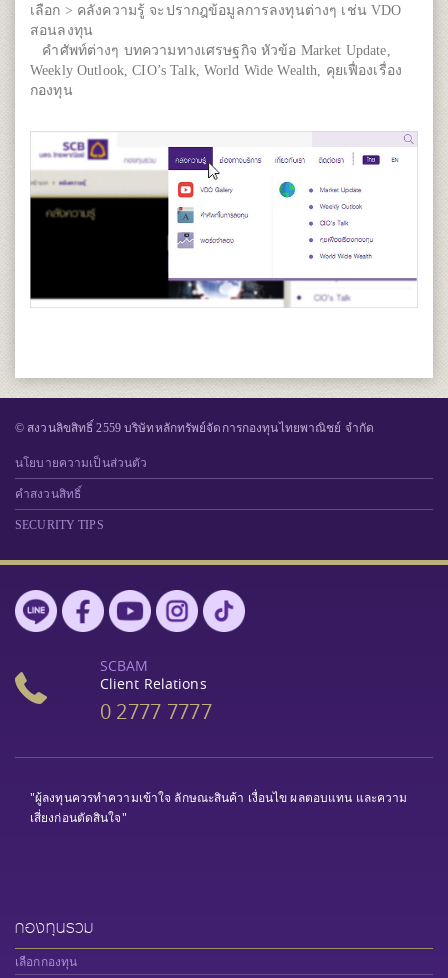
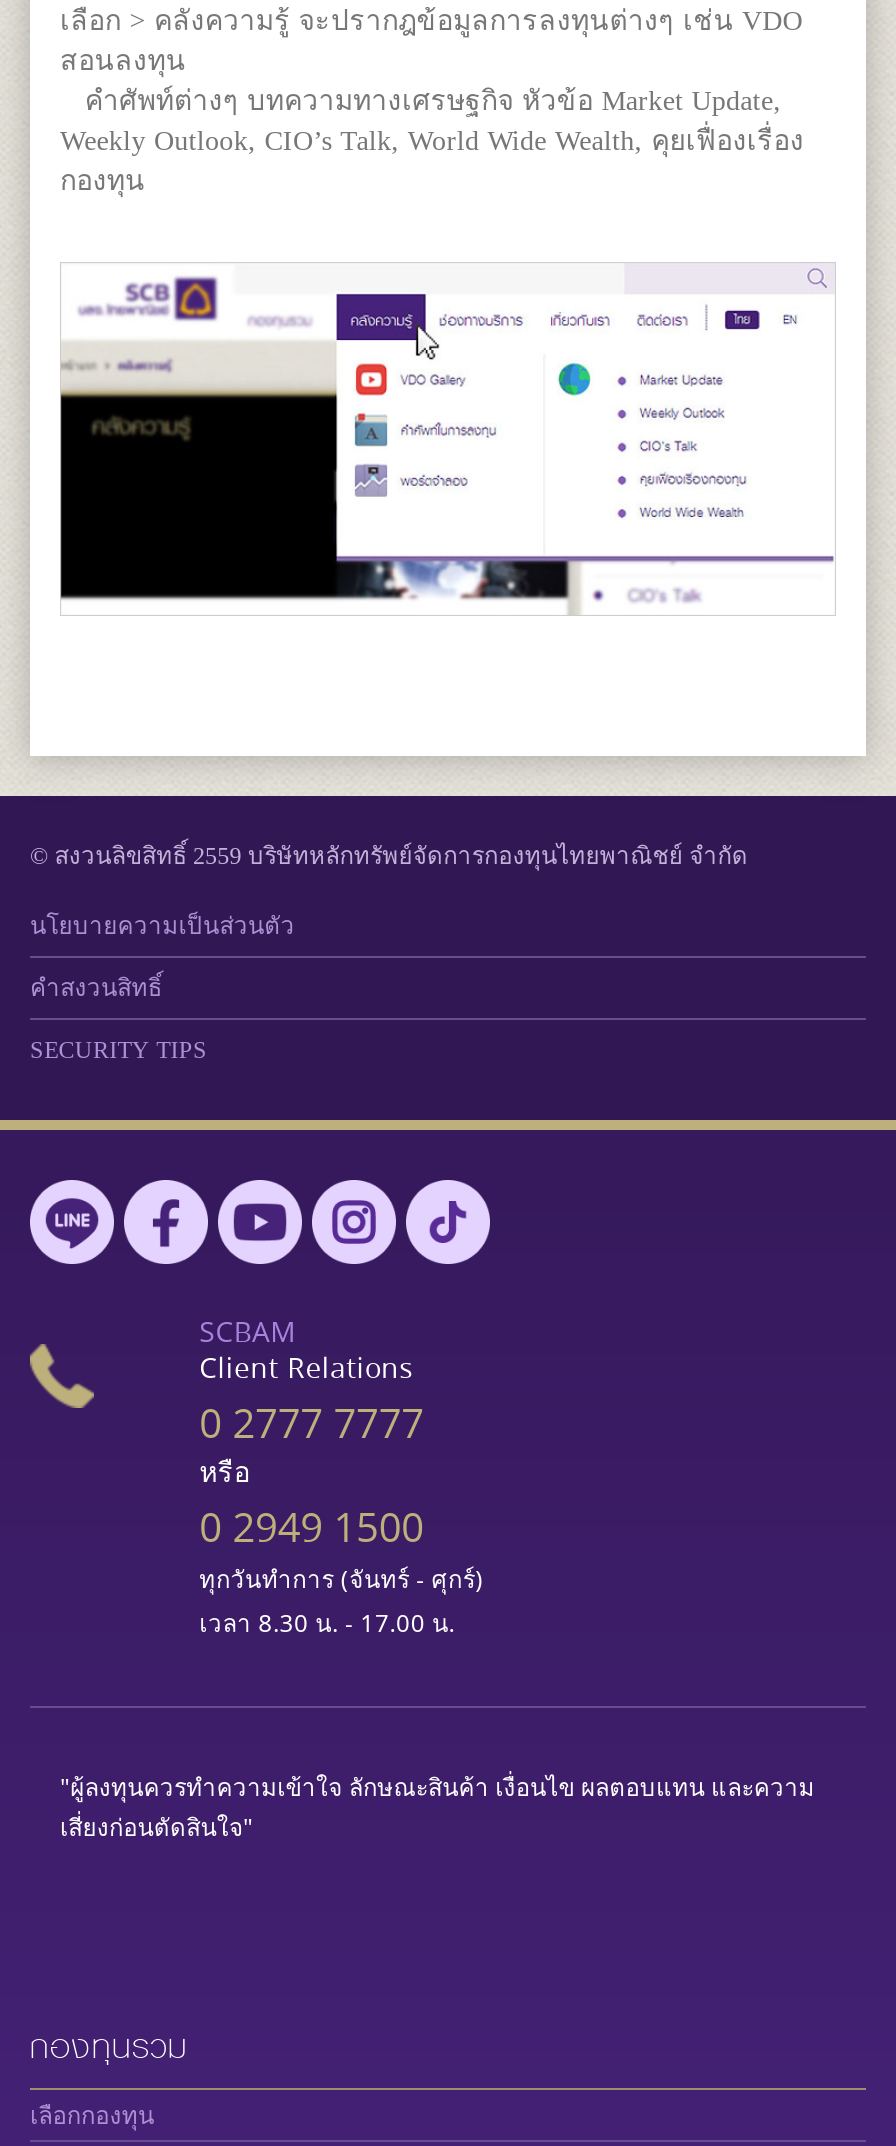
+ หรือ
+ 0 2949 1500
+ ทุกวันทำการ (จันทร์ - ศุกร์)
+ เวลา 8.30 น. - 17.00 น.
